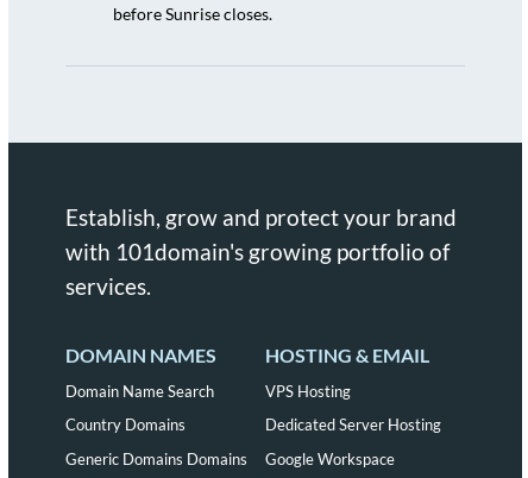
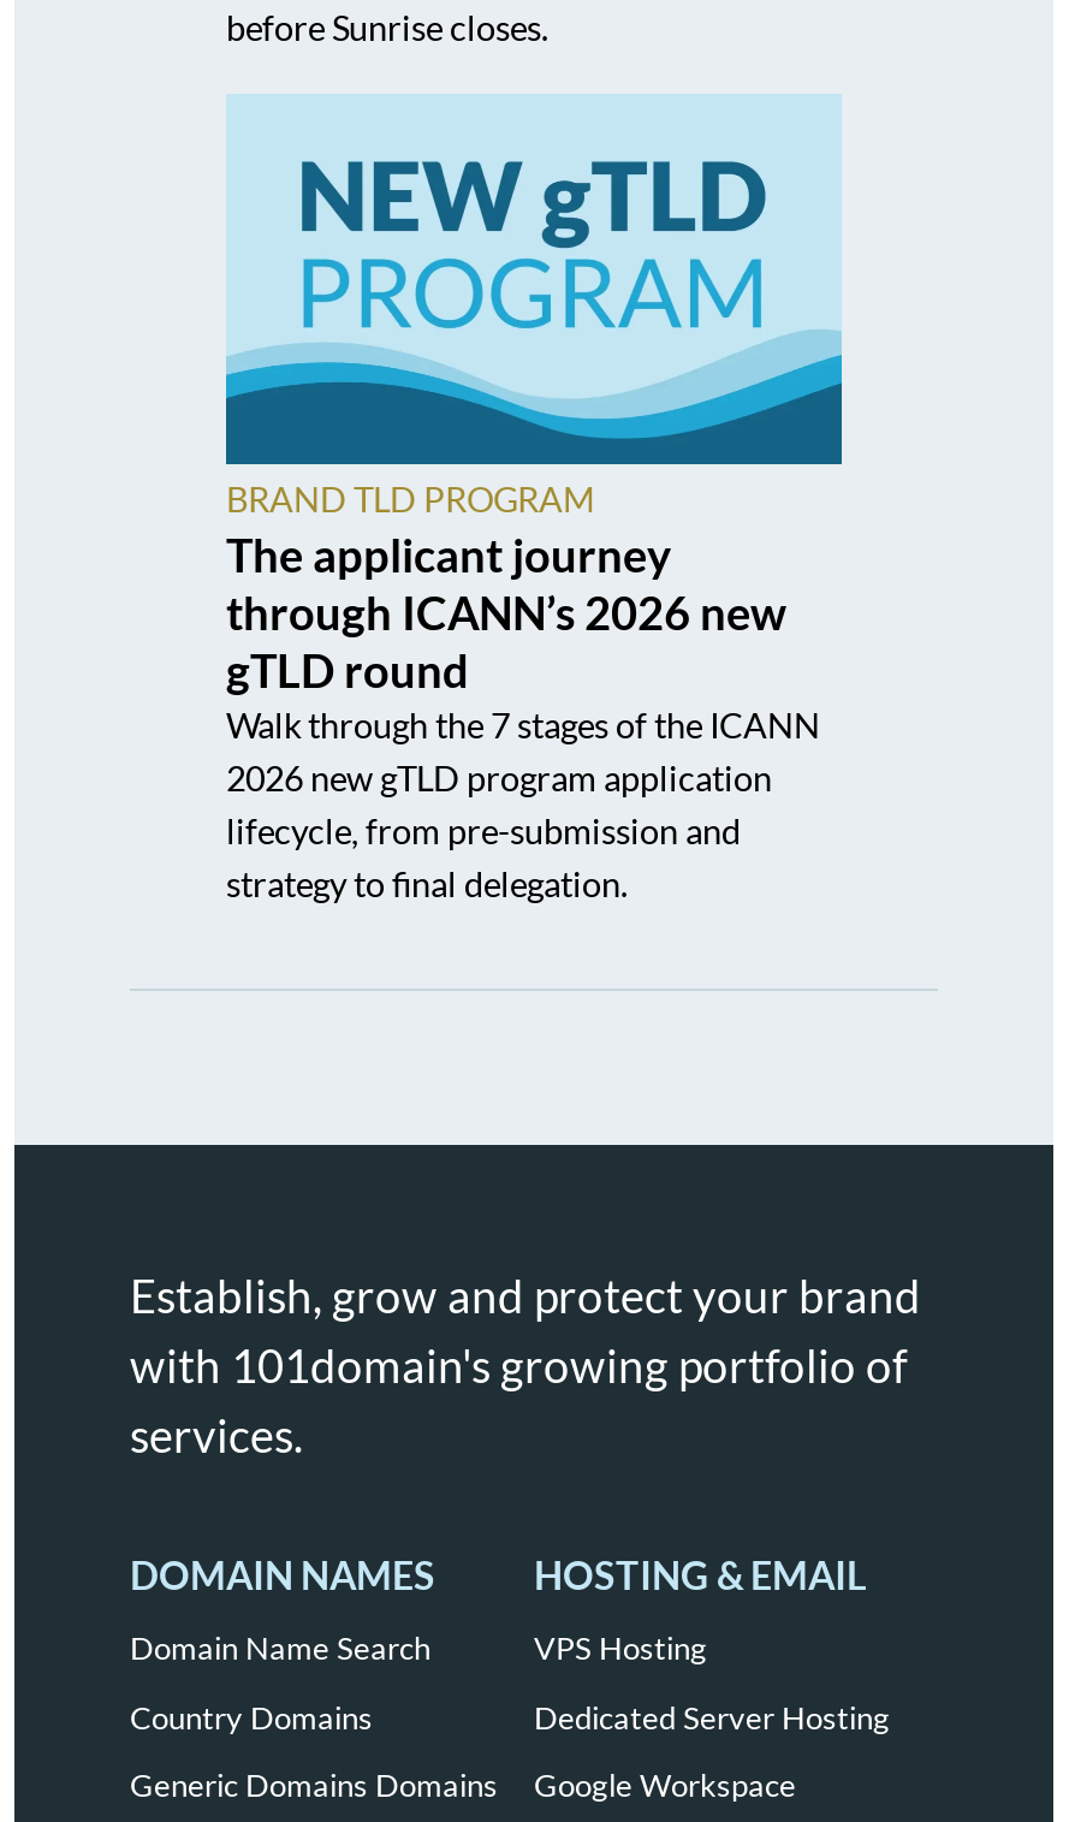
+ [image]
+ BRAND TLD PROGRAM
+ The applicant journey
+ through ICANN’s 2026 new
+ gTLD round
+ Walk through the 7 stages of the ICANN
+ 2026 new gTLD program application
+ lifecycle, from pre-submission and
+ strategy to final delegation.
